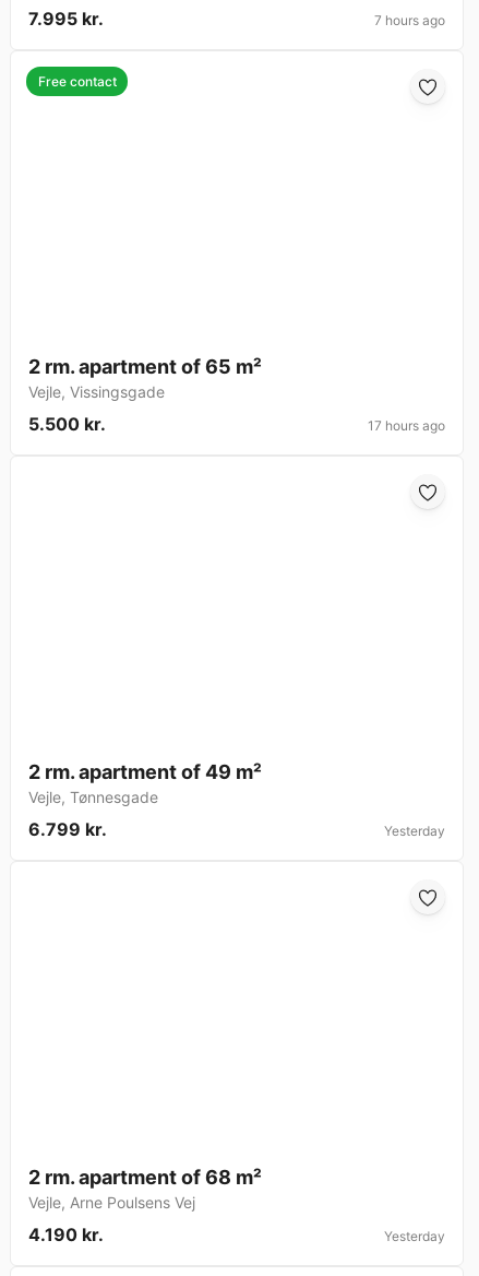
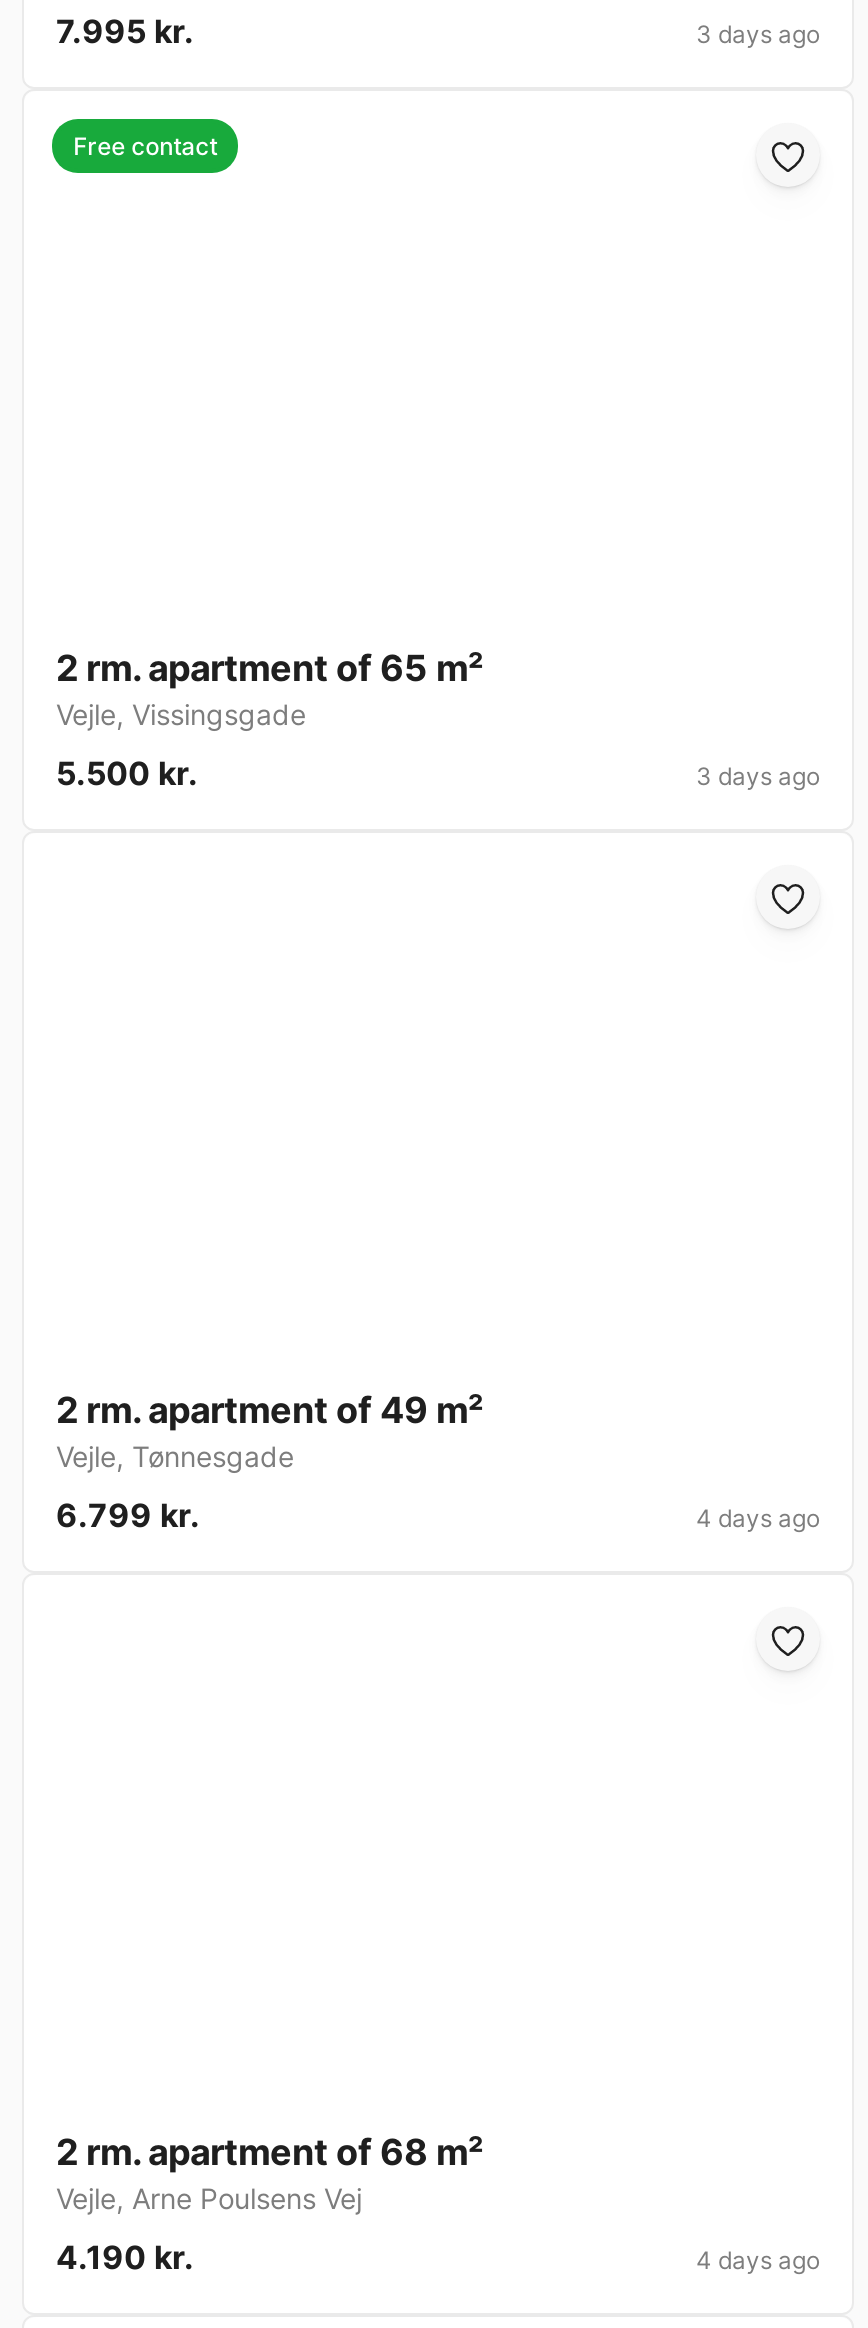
- 7 hours ago
+ 3 days ago

- 17 hours ago
+ 3 days ago

- Yesterday
+ 4 days ago

- Yesterday
+ 4 days ago
